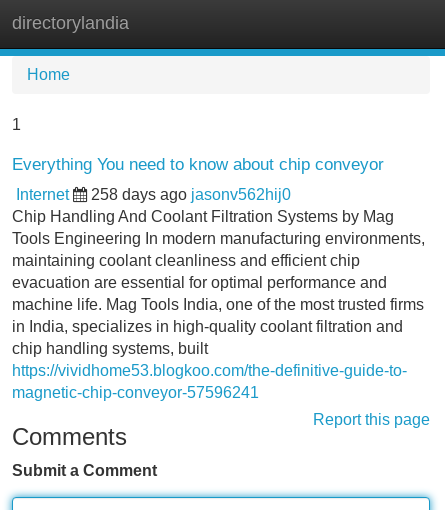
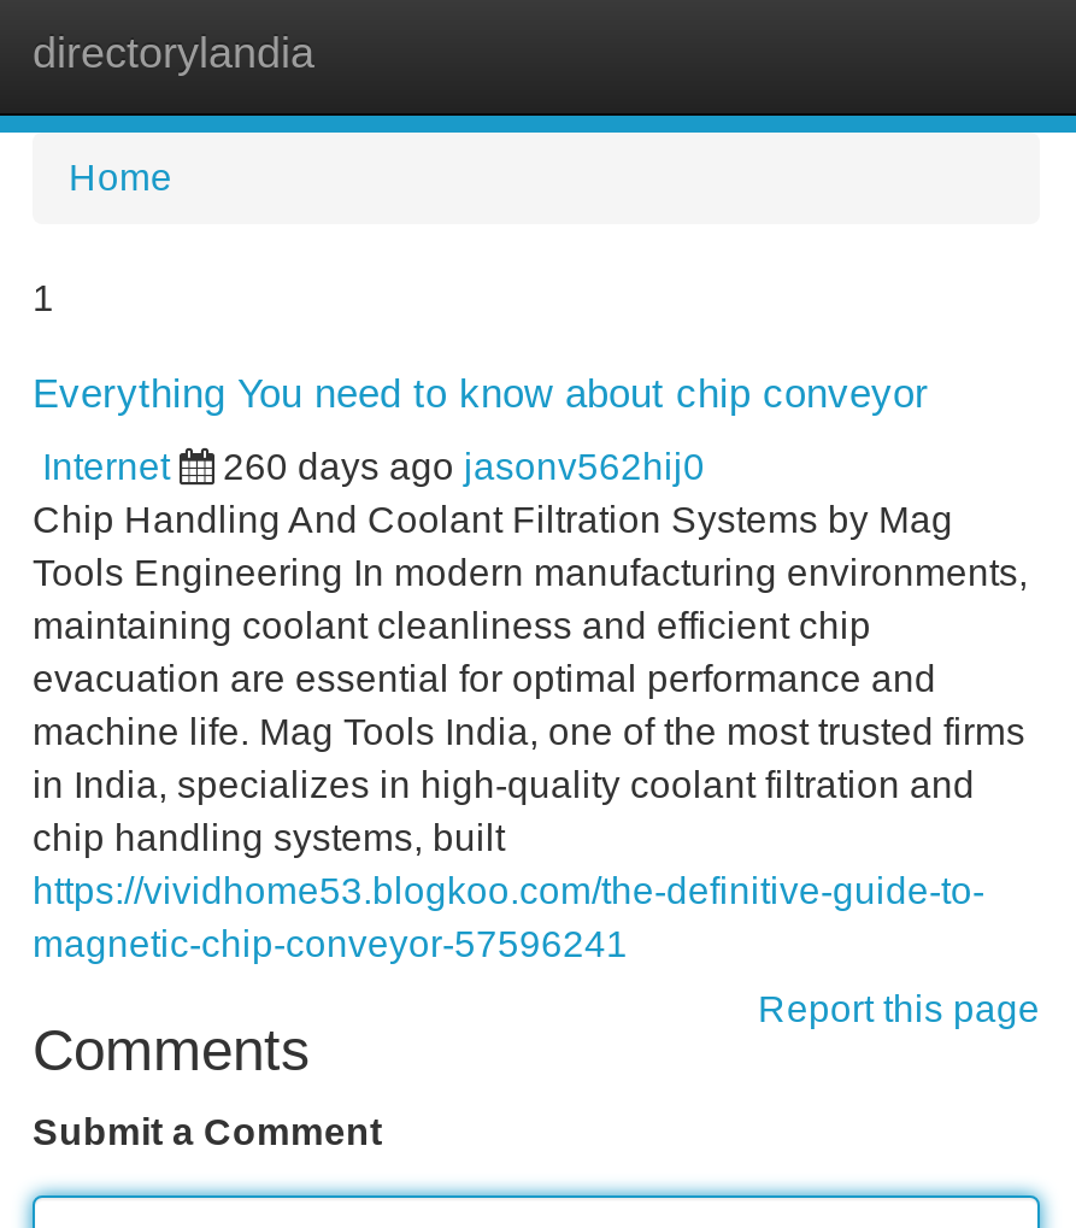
- 258 days ago jasonv562hij0
+ 260 days ago jasonv562hij0
